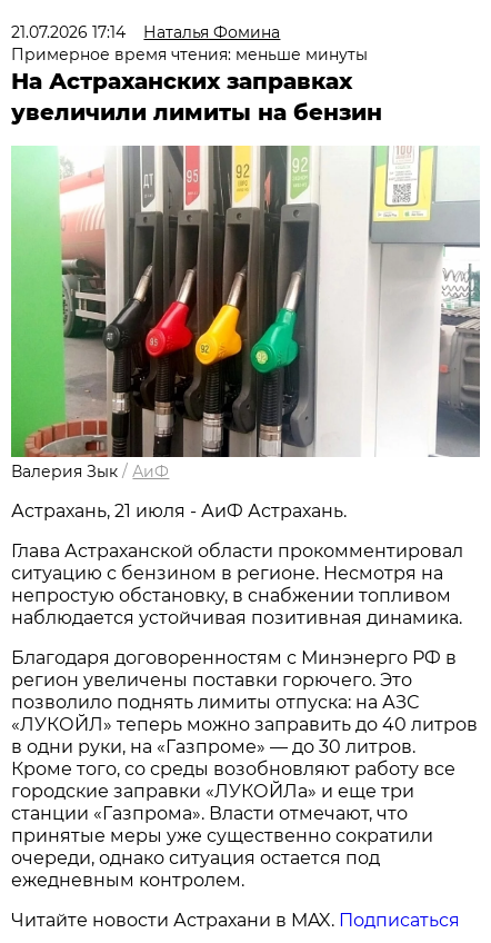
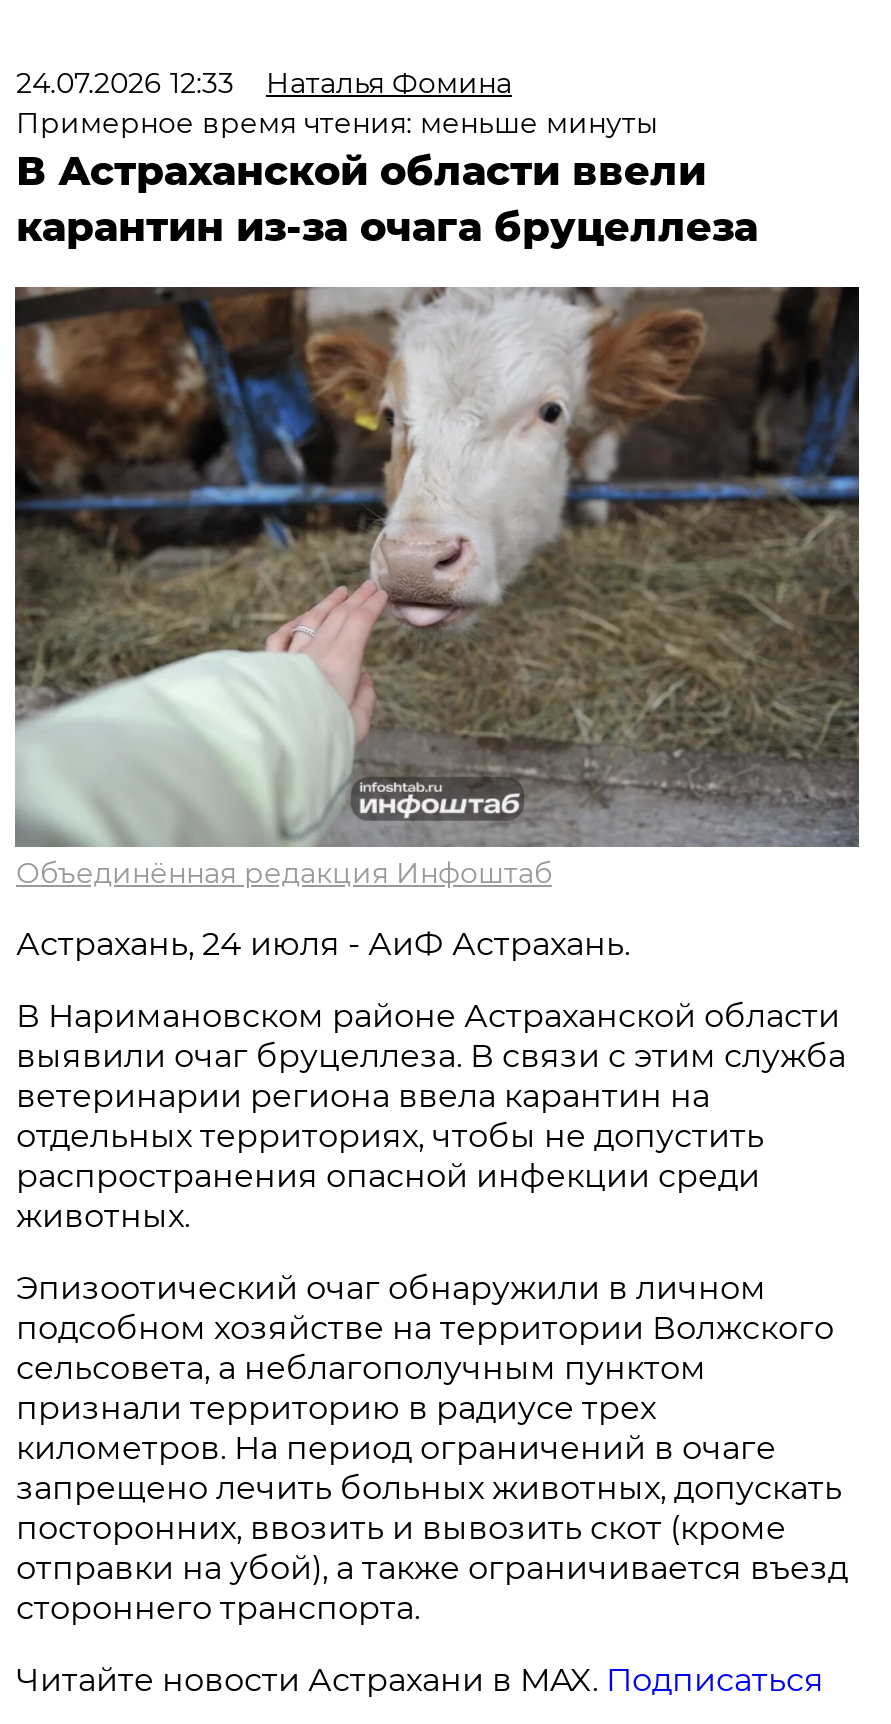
- 21.07.2026 17:14 Наталья Фомина
+ 24.07.2026 12:33 Наталья Фомина

- На Астраханских заправках
- увеличили лимиты на бензин
+ В Астраханской области ввели
+ карантин из-за очага бруцеллеза

- [image]
- Валерия Зык / АиФ
+ [image]
+ Объединённая редакция Инфоштаб

- Астрахань, 21 июля - АиФ Астрахань.
+ Астрахань, 24 июля - АиФ Астрахань.

- Глава Астраханской области прокомментировал
- ситуацию с бензином в регионе. Несмотря на
- непростую обстановку, в снабжении топливом
- наблюдается устойчивая позитивная динамика.
+ В Наримановском районе Астраханской области
+ выявили очаг бруцеллеза. В связи с этим служба
+ ветеринарии региона ввела карантин на
+ отдельных территориях, чтобы не допустить
+ распространения опасной инфекции среди
+ животных.

- Благодаря договоренностям с Минэнерго РФ в
- регион увеличены поставки горючего. Это
- позволило поднять лимиты отпуска: на АЗС
- «ЛУКОЙЛ» теперь можно заправить до 40 литров
- в одни руки, на «Газпроме» — до 30 литров.
- Кроме того, со среды возобновляют работу все
- городские заправки «ЛУКОЙЛа» и еще три
- станции «Газпрома». Власти отмечают, что
- принятые меры уже существенно сократили
- очереди, однако ситуация остается под
- ежедневным контролем.
+ Эпизоотический очаг обнаружили в личном
+ подсобном хозяйстве на территории Волжского
+ сельсовета, а неблагополучным пунктом
+ признали территорию в радиусе трех
+ километров. На период ограничений в очаге
+ запрещено лечить больных животных, допускать
+ посторонних, ввозить и вывозить скот (кроме
+ отправки на убой), а также ограничивается въезд
+ стороннего транспорта.
